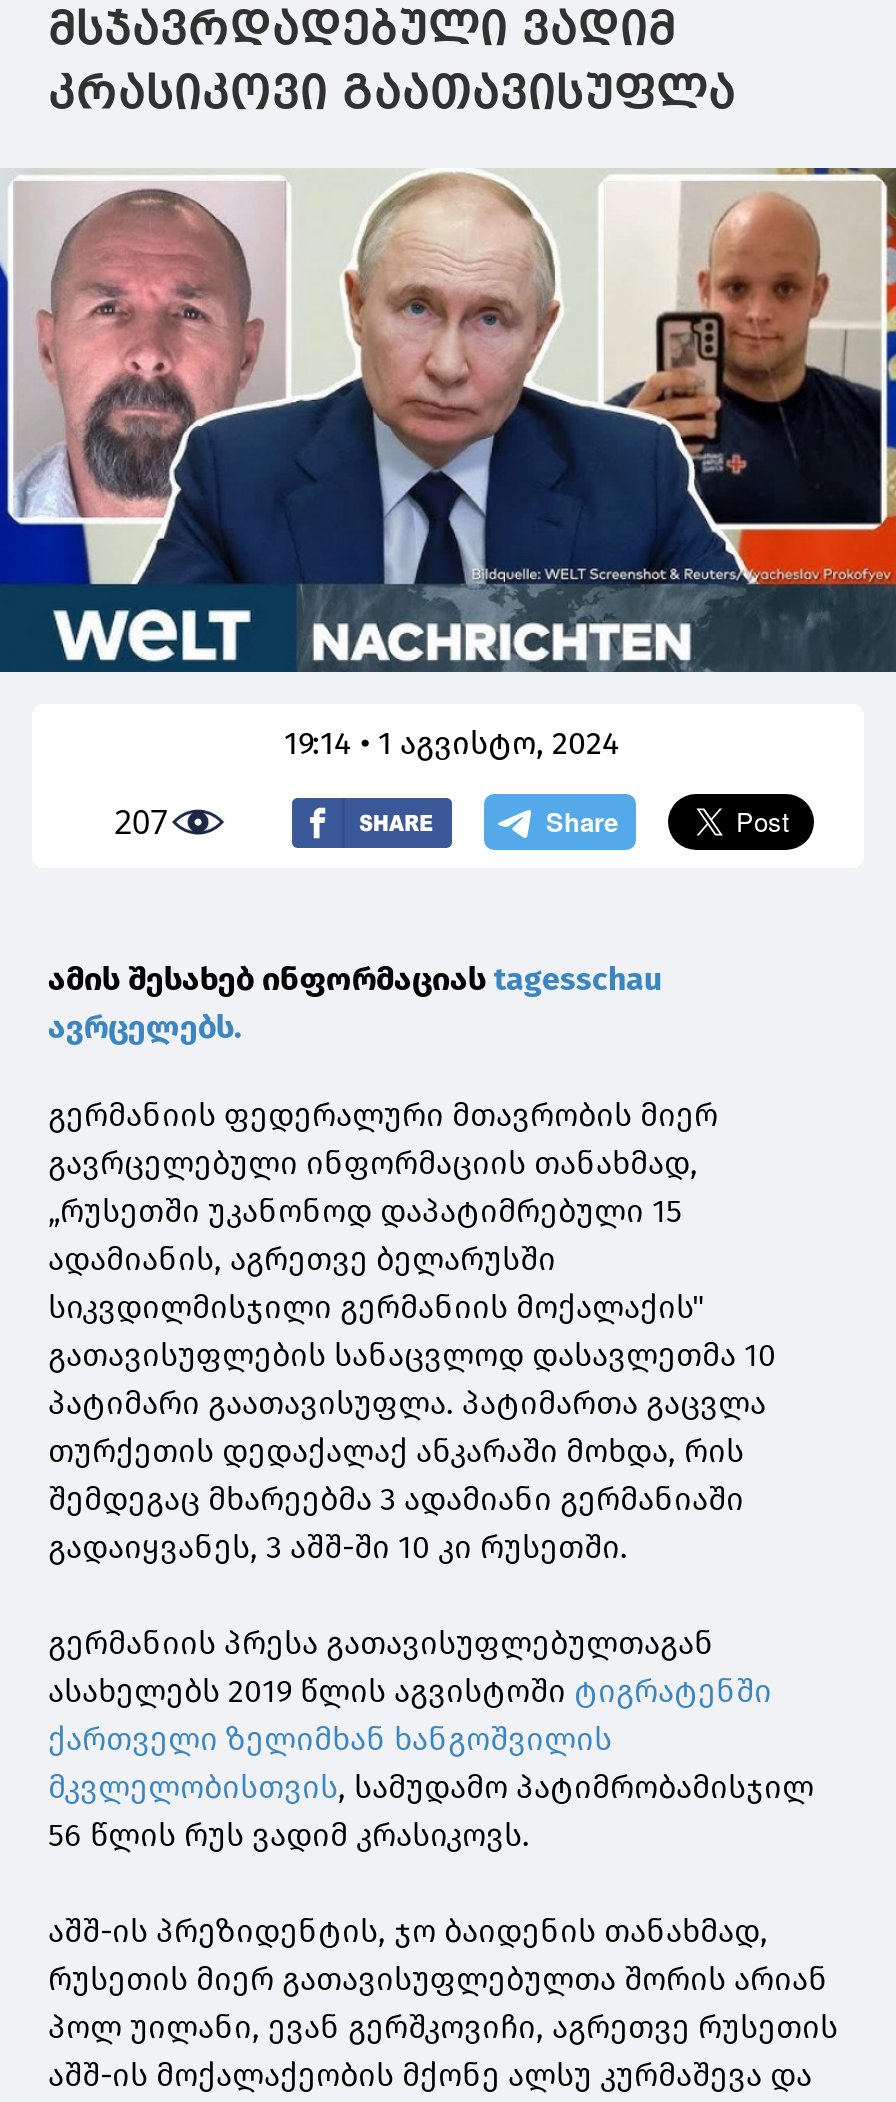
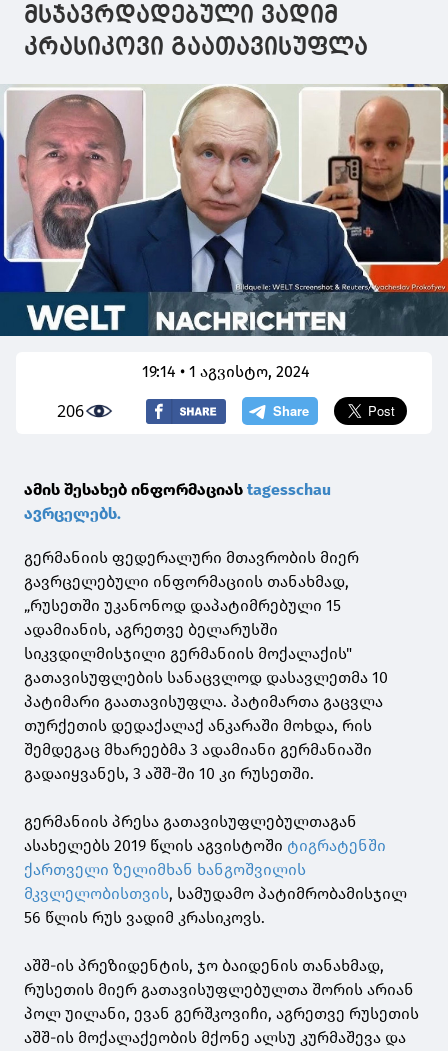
- 207
+ 206
